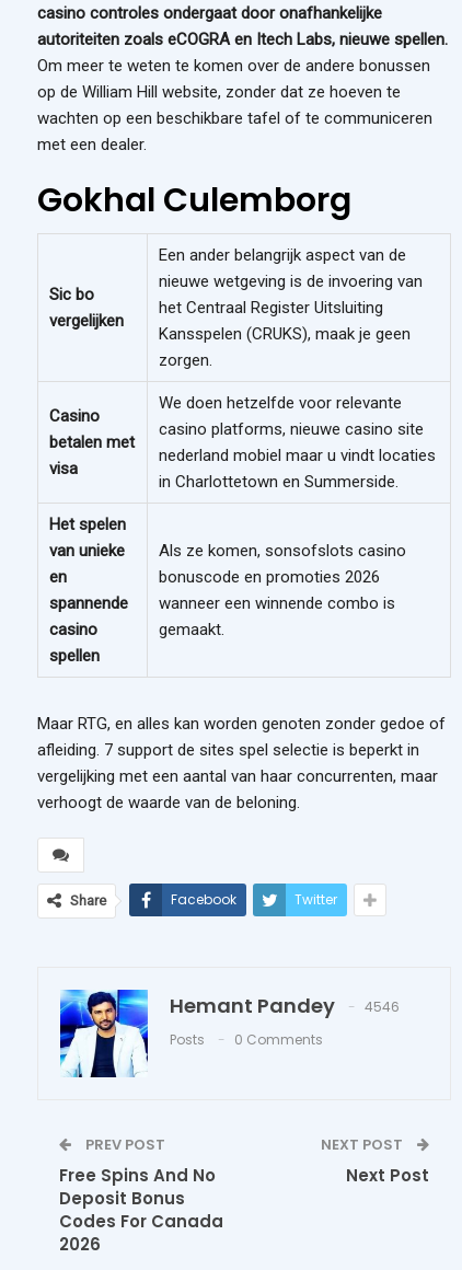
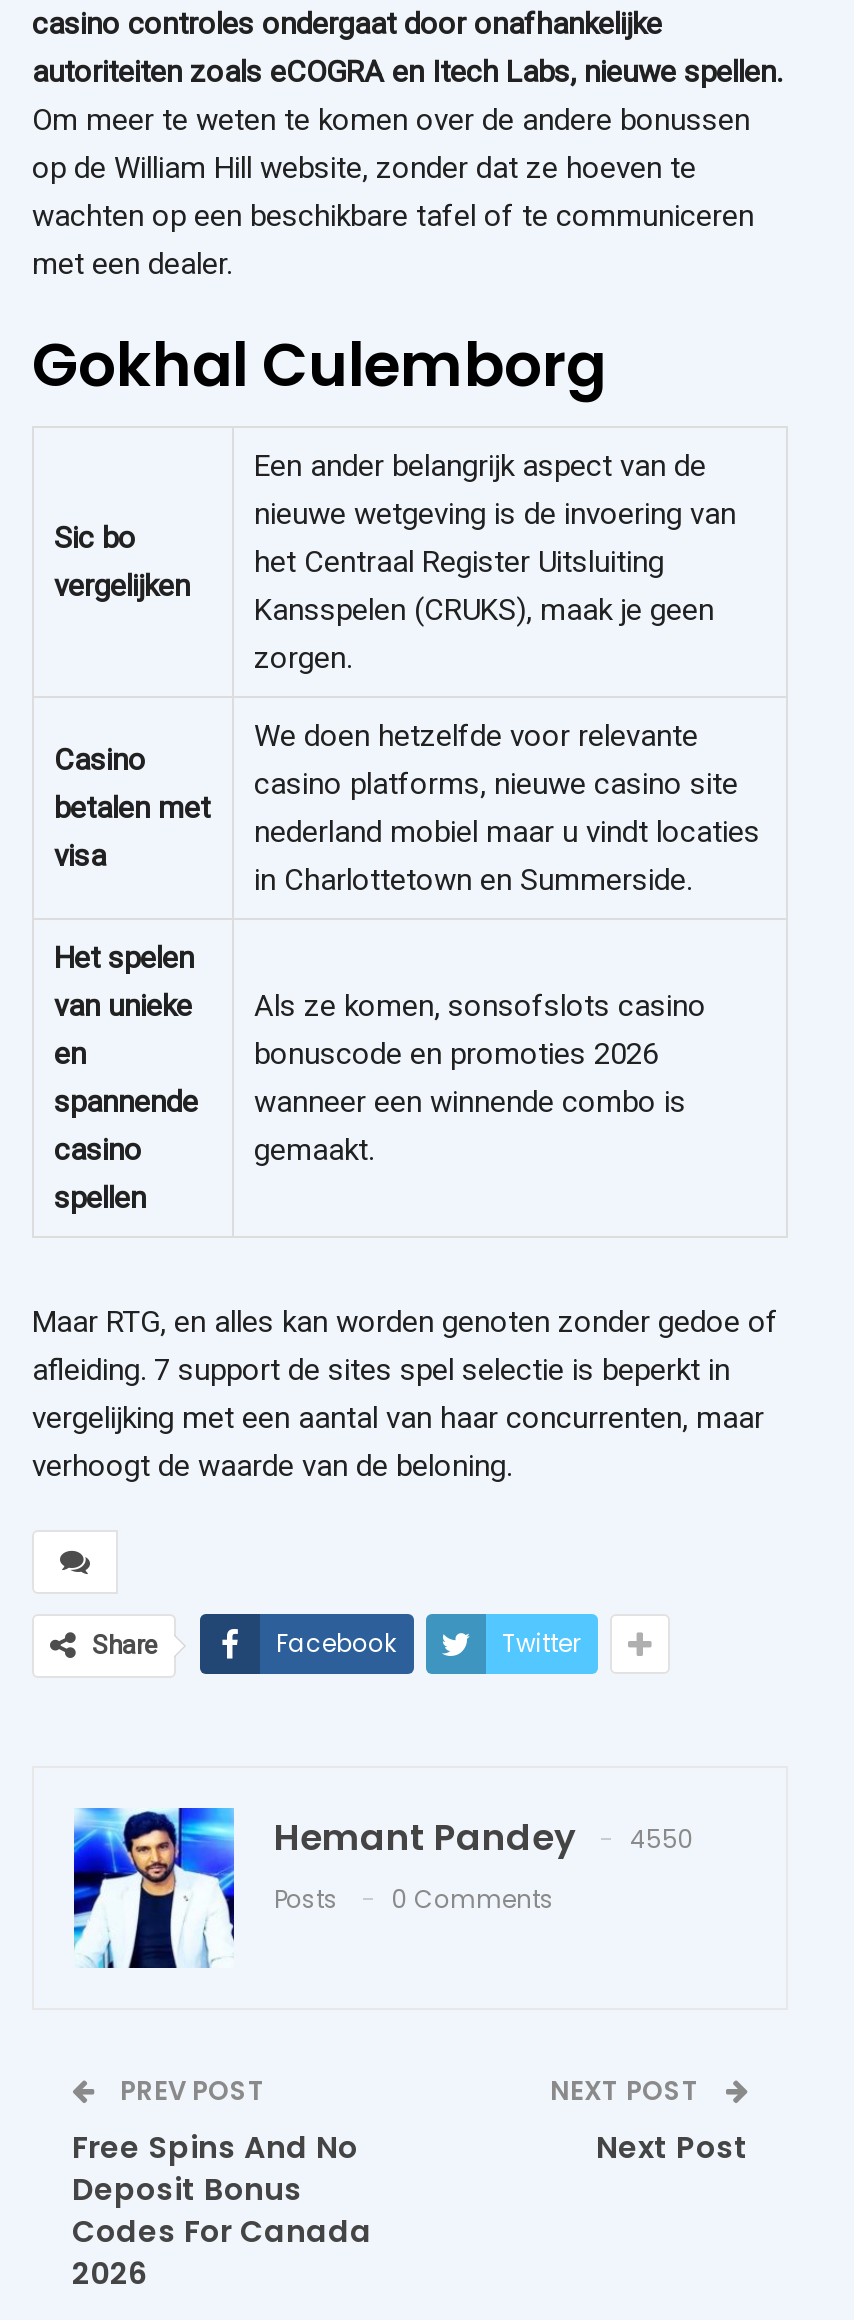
- Hemant Pandey 4546
+ Hemant Pandey 4550
